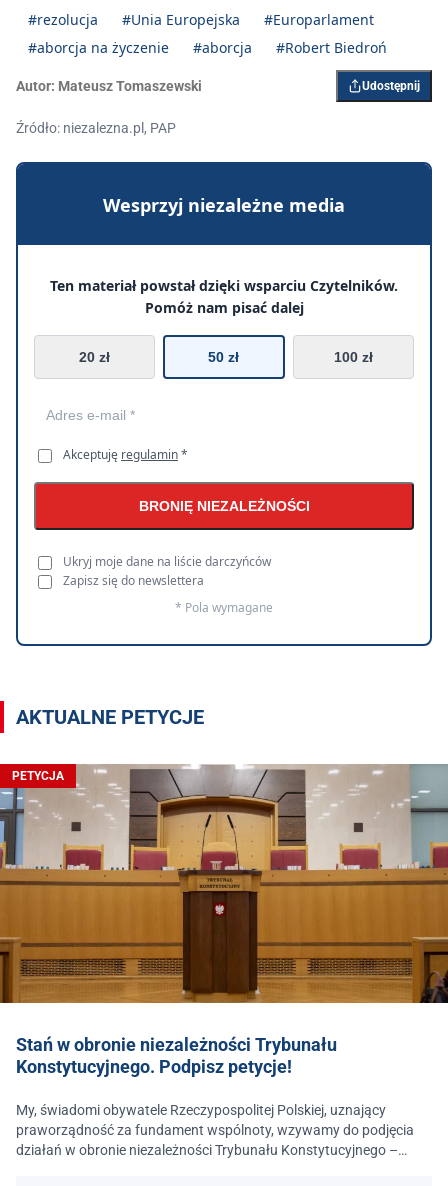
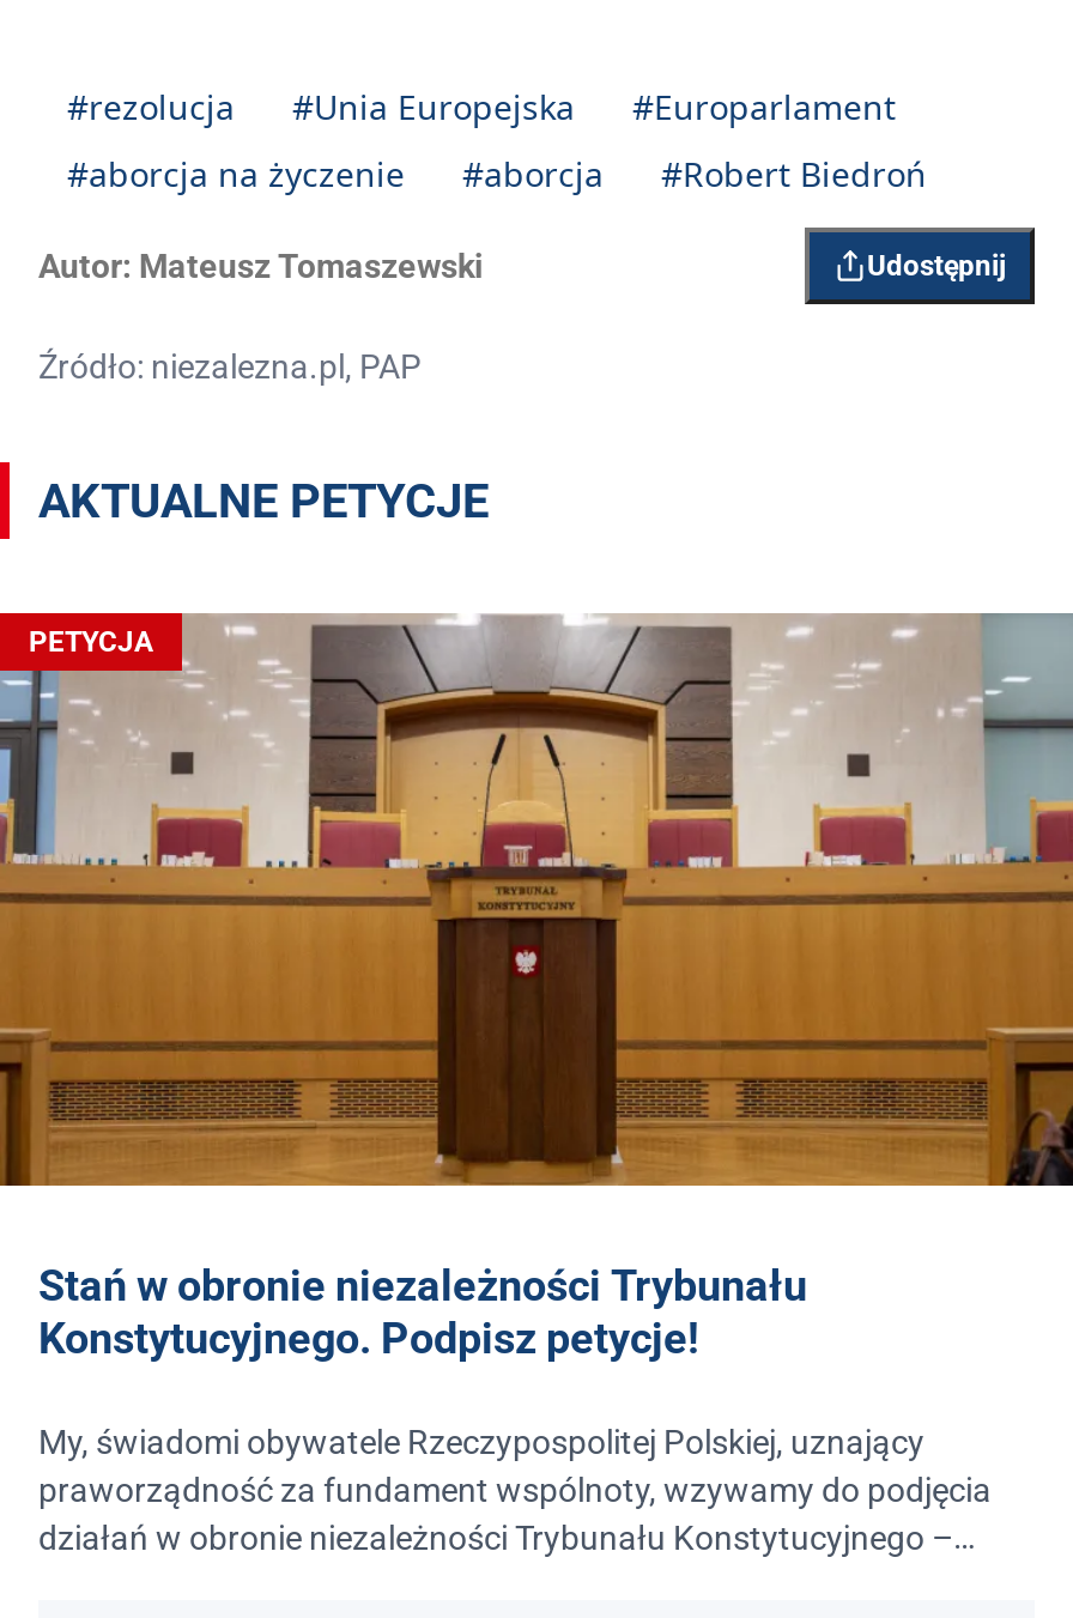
- [image]
- Wesprzyj niezależne media
- Ten materiał powstał dzięki wsparciu Czytelników.
- Pomóż nam pisać dalej
- 20 zł
- 50 zł
- 100 zł

- Akceptuję regulamin *
- BRONIĘ NIEZALEŻNOŚCI
- Ukryj moje dane na liście darczyńców
- Zapisz się do newslettera
- * Pola wymagane
